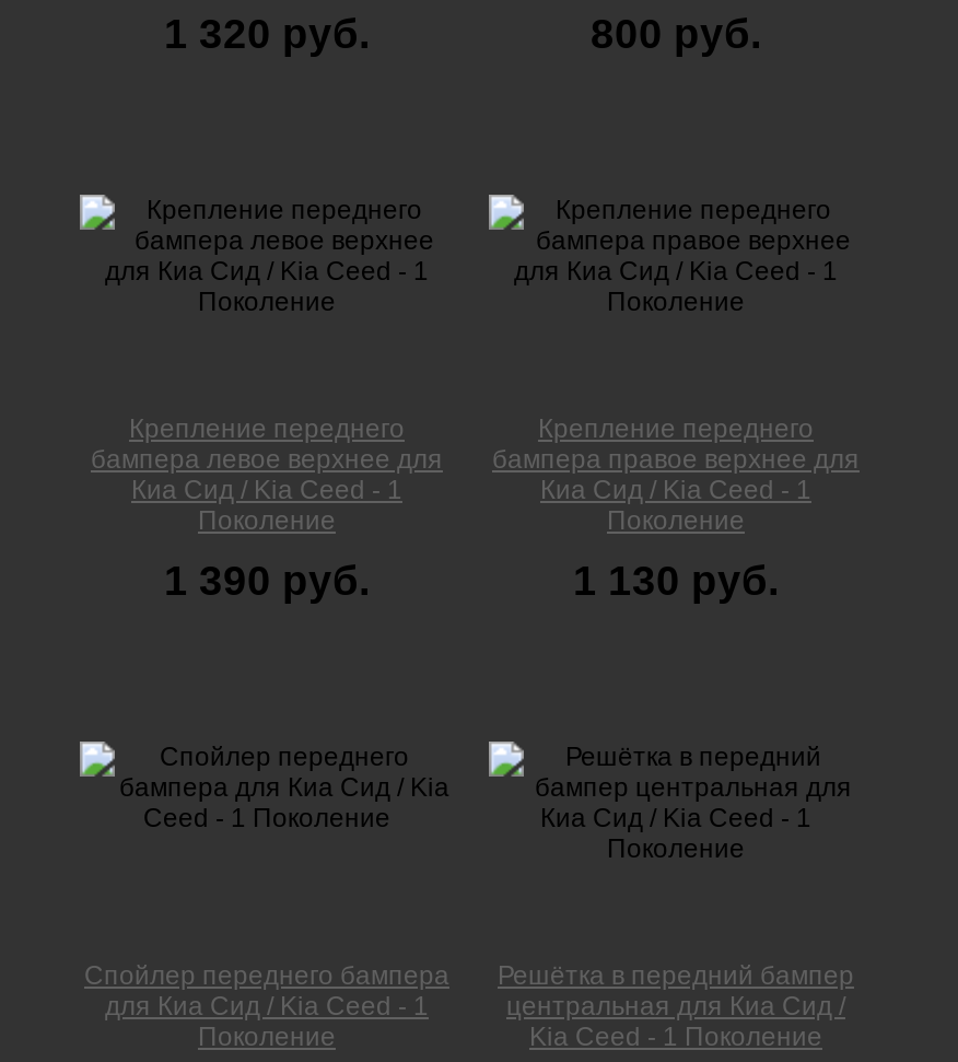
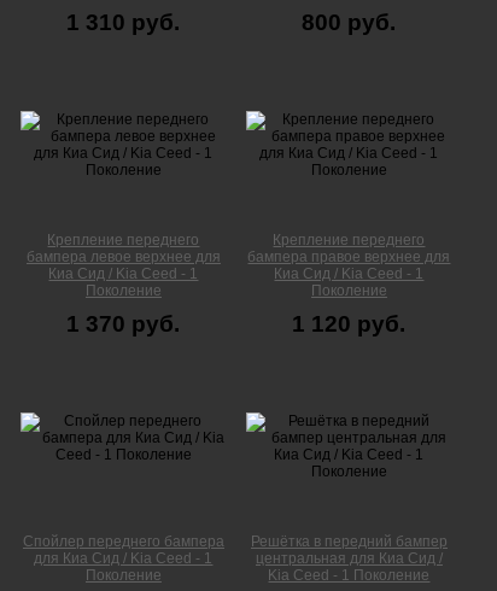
- 1 320 руб.
+ 1 310 руб.

- 1 390 руб.
+ 1 370 руб.

- 1 130 руб.
+ 1 120 руб.
